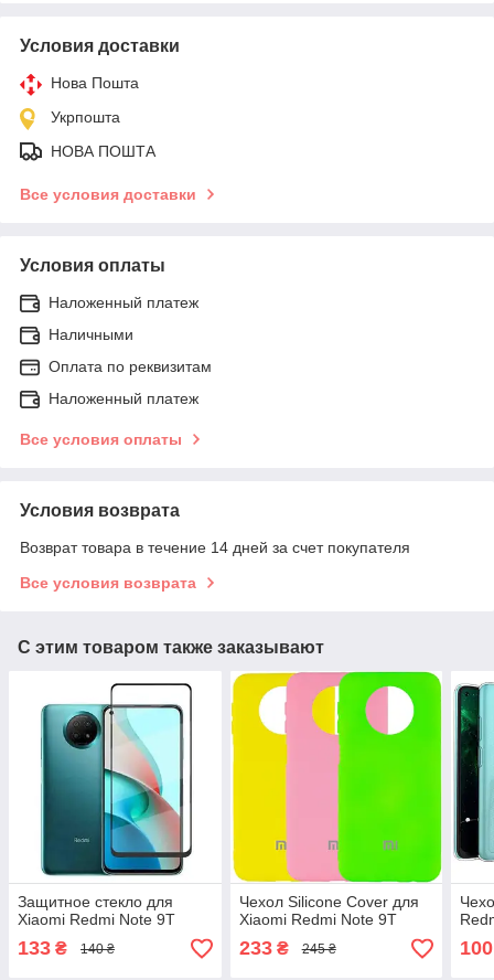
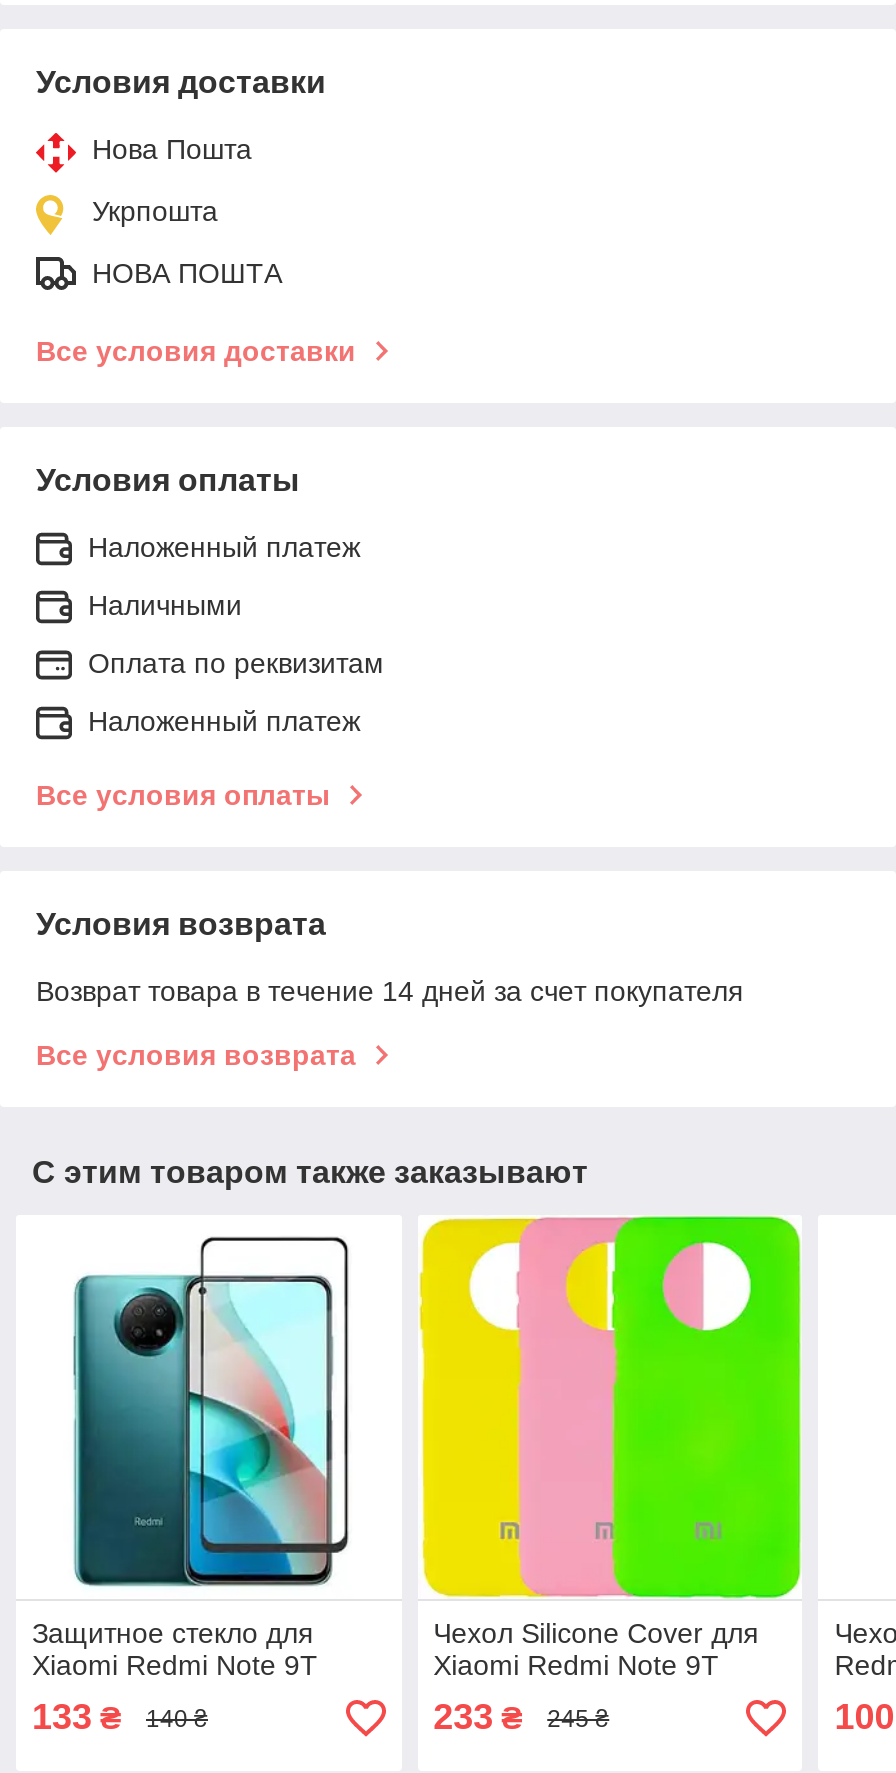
- [image]
